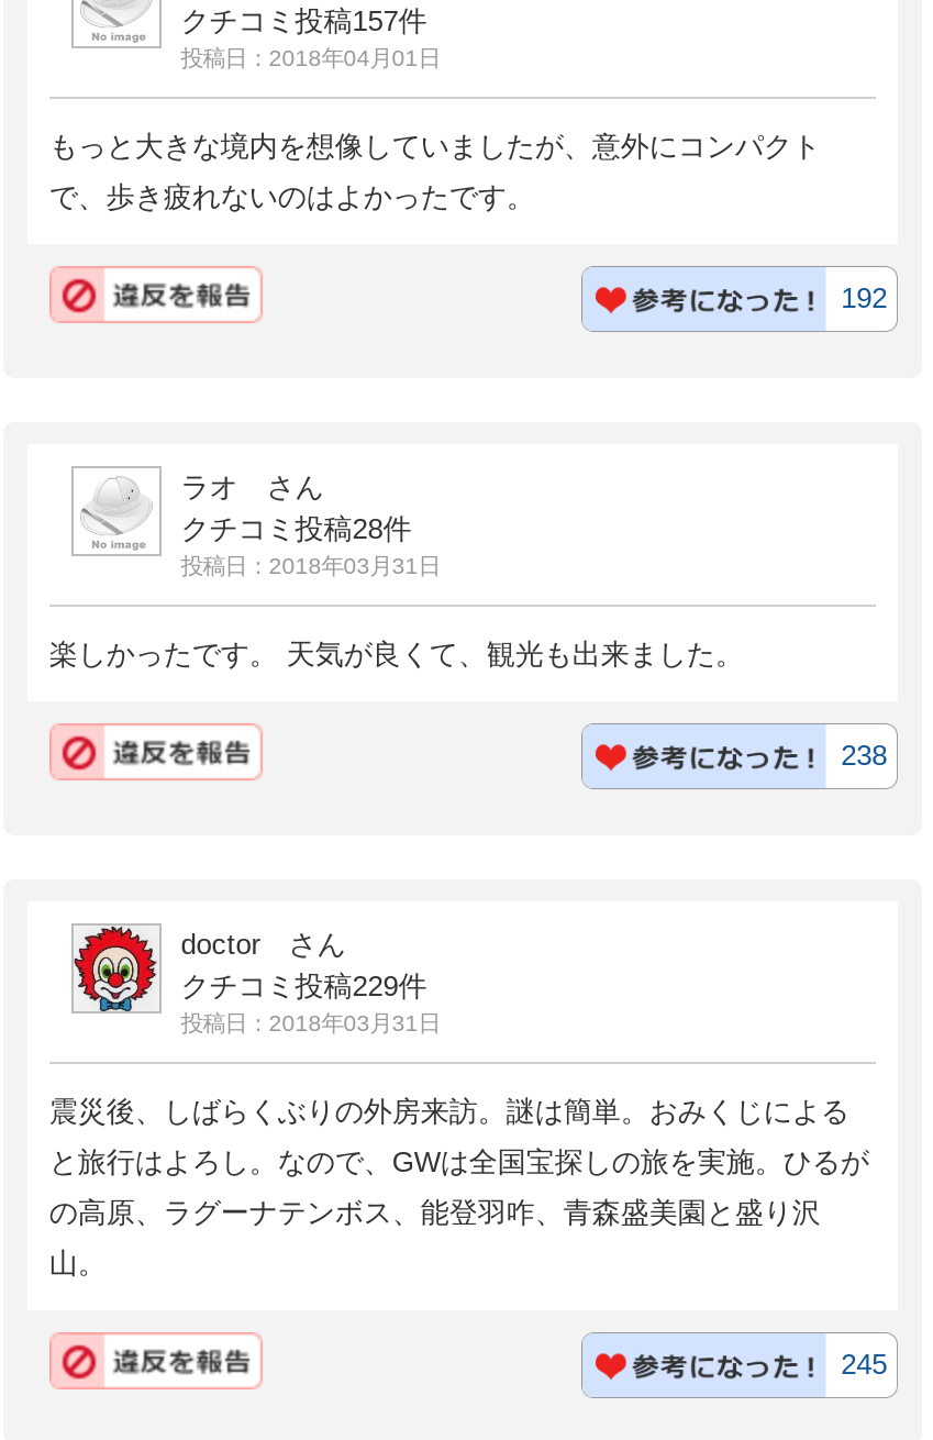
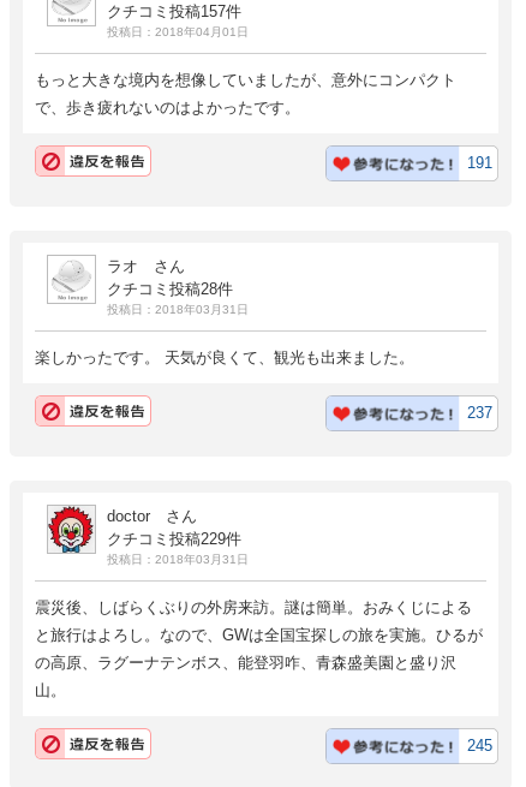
- 192
+ 191

- 238
+ 237
